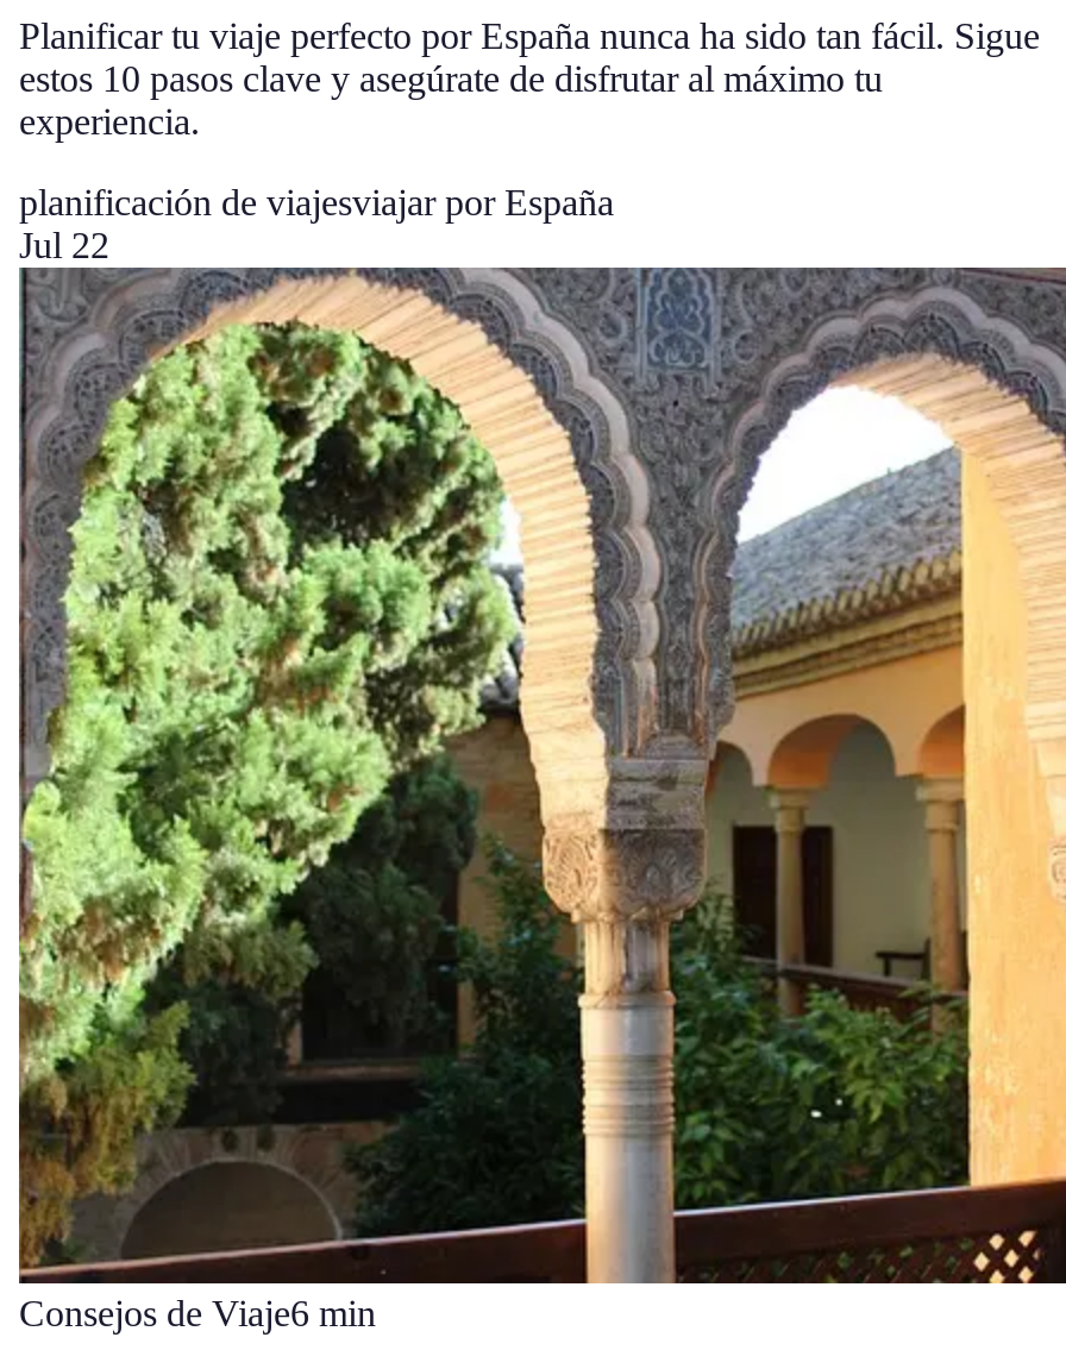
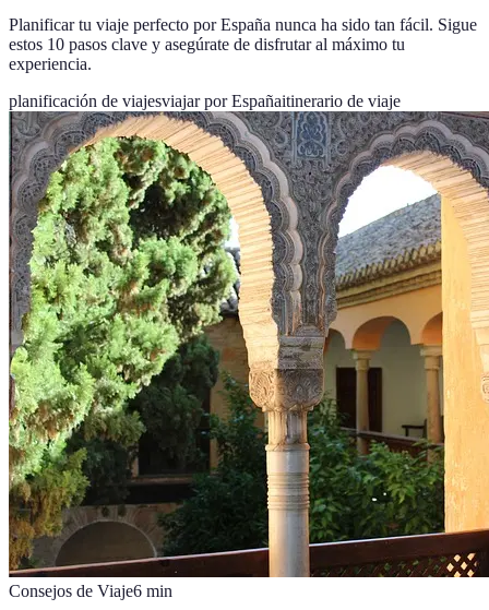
- planificación de viajesviajar por España
- Jul 22
+ planificación de viajesviajar por Españaitinerario de viaje
